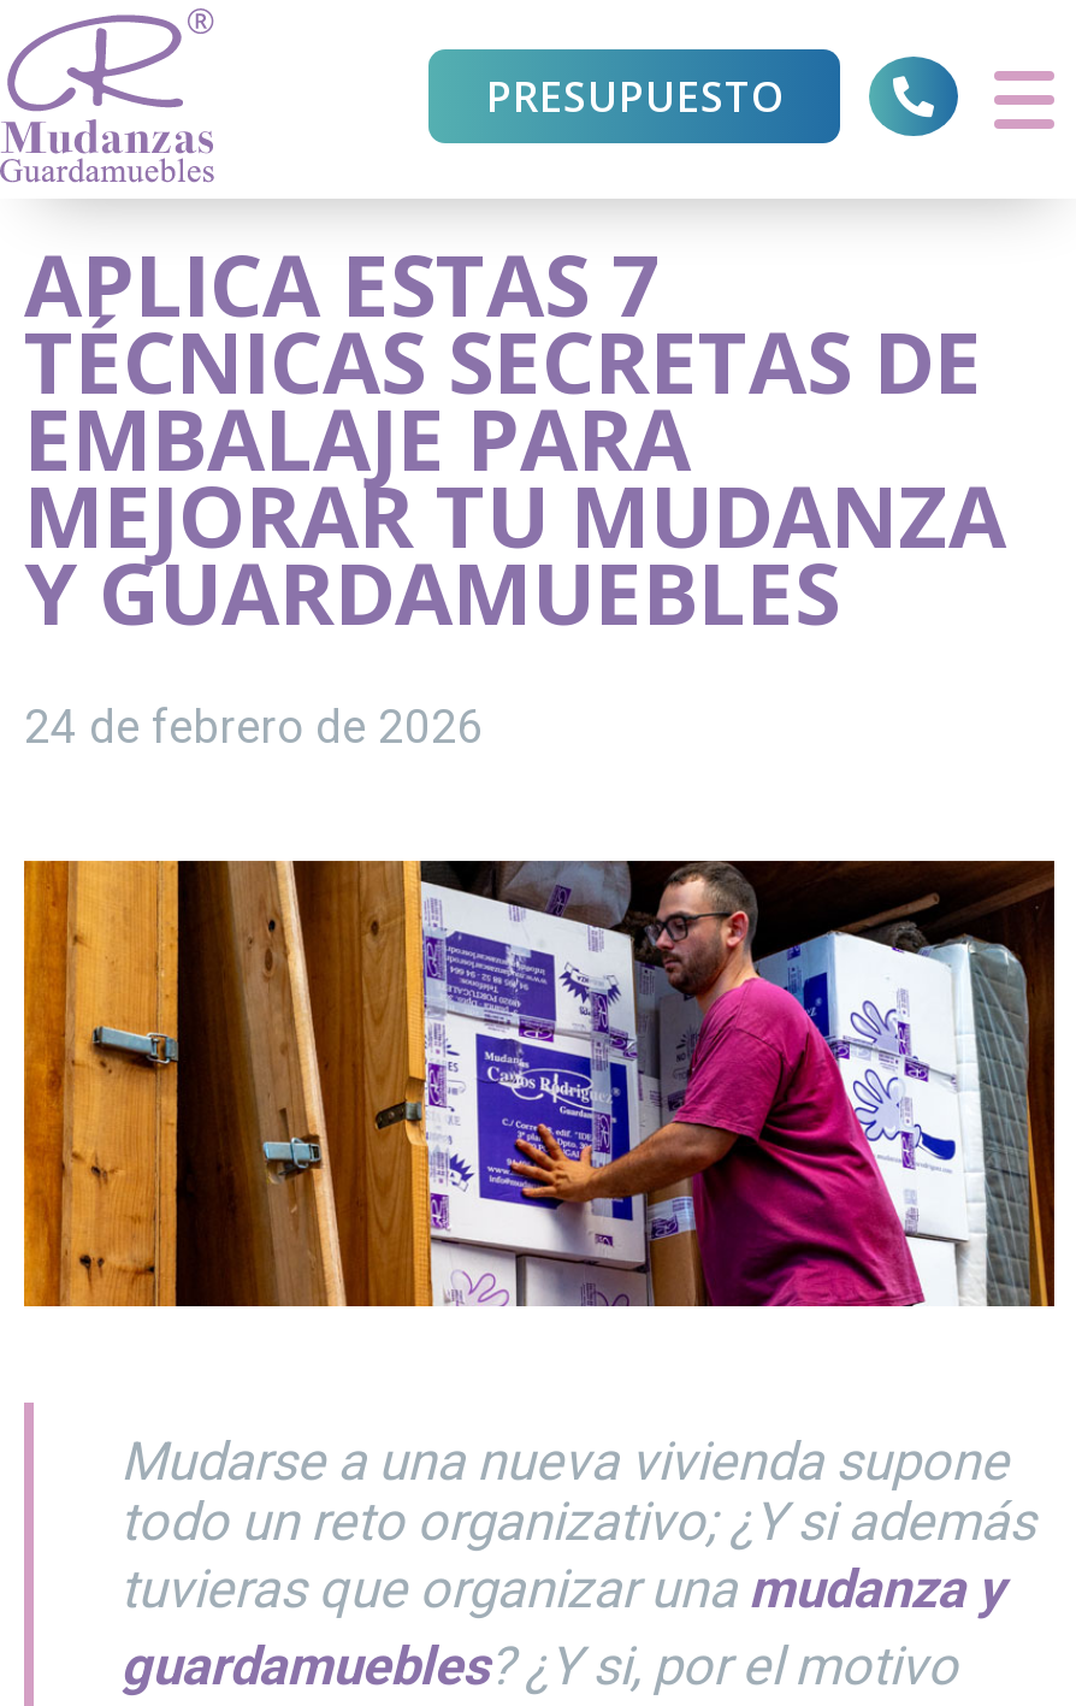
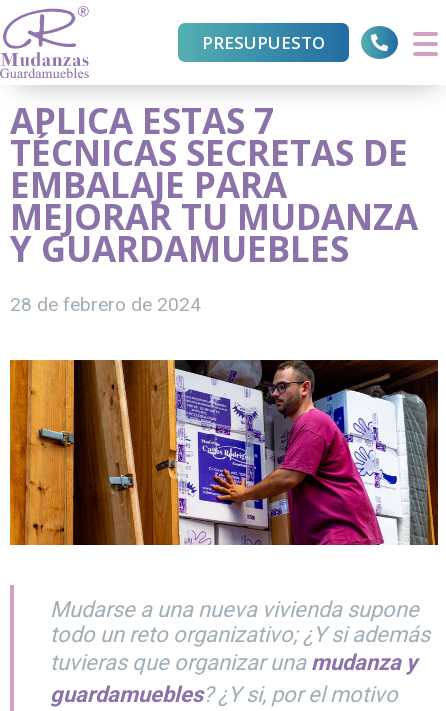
- 24 de febrero de 2026
+ 28 de febrero de 2024
